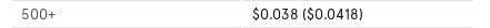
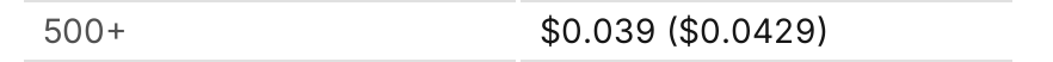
- $0.038 ($0.0418)
+ $0.039 ($0.0429)
